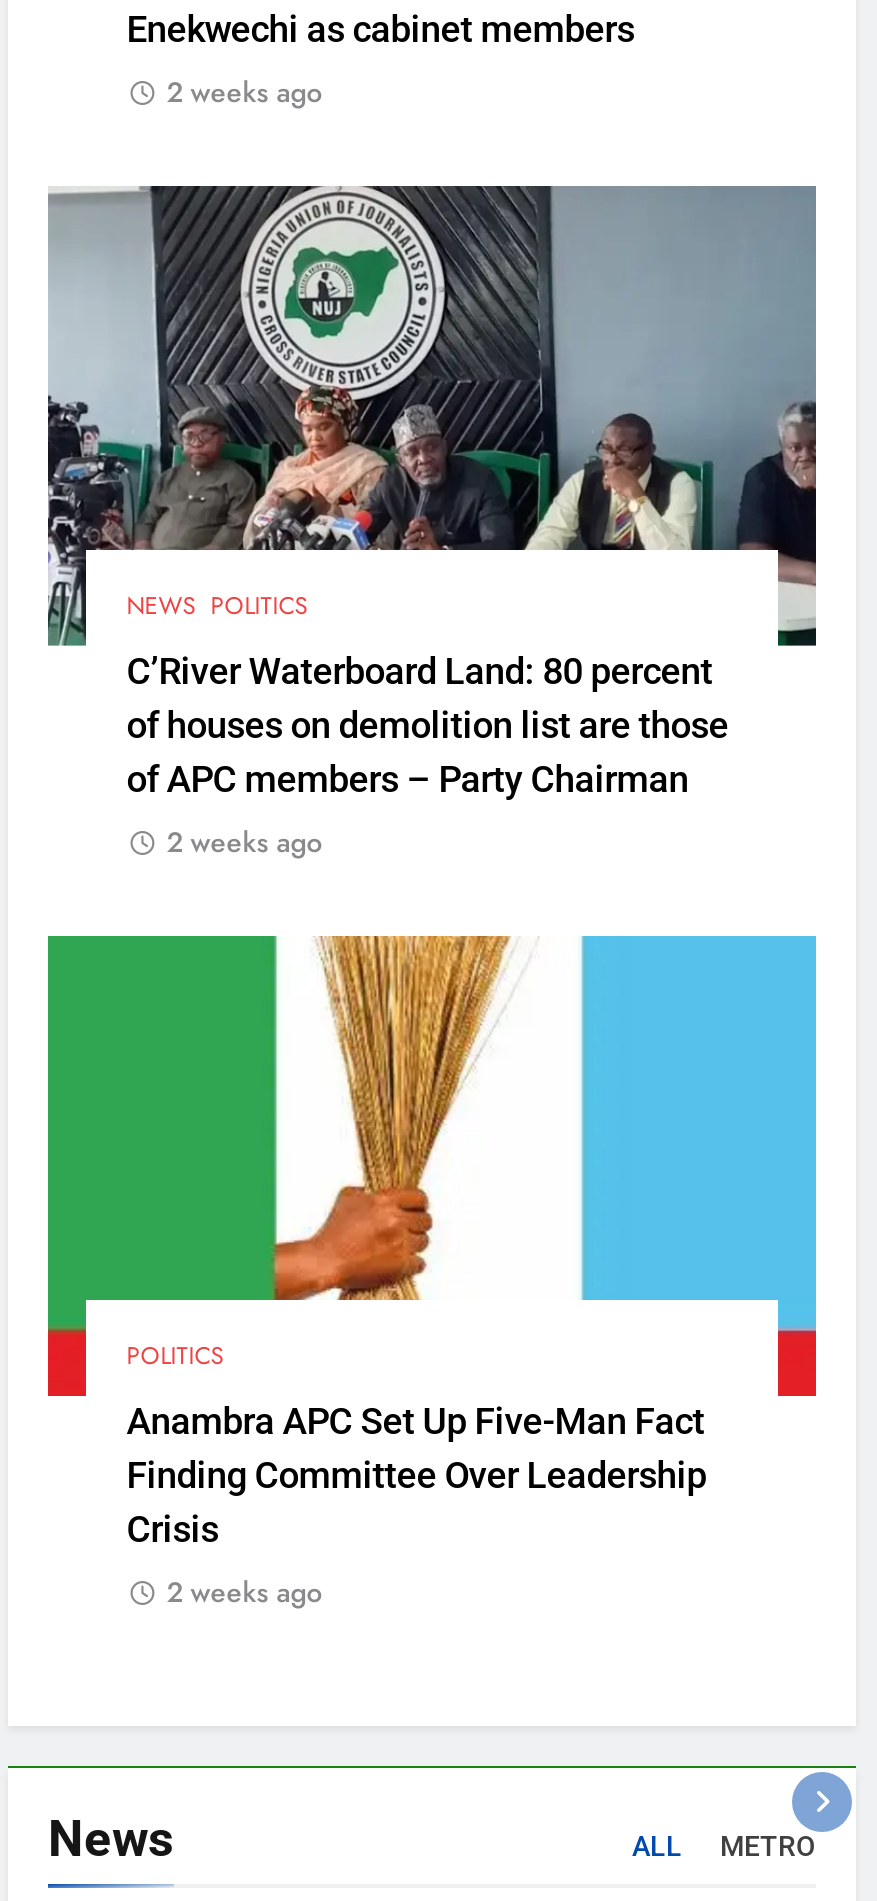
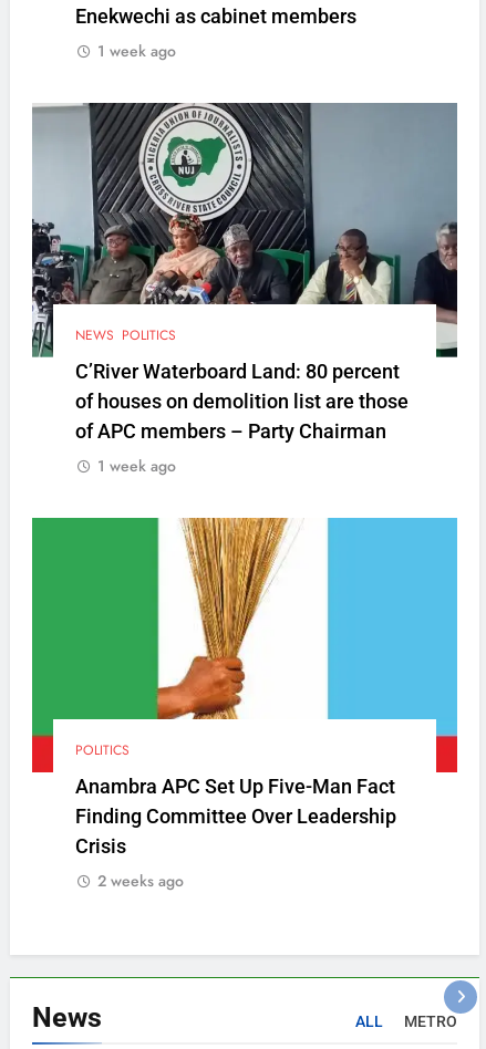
- 2 weeks ago
+ 1 week ago

- 2 weeks ago
+ 1 week ago
